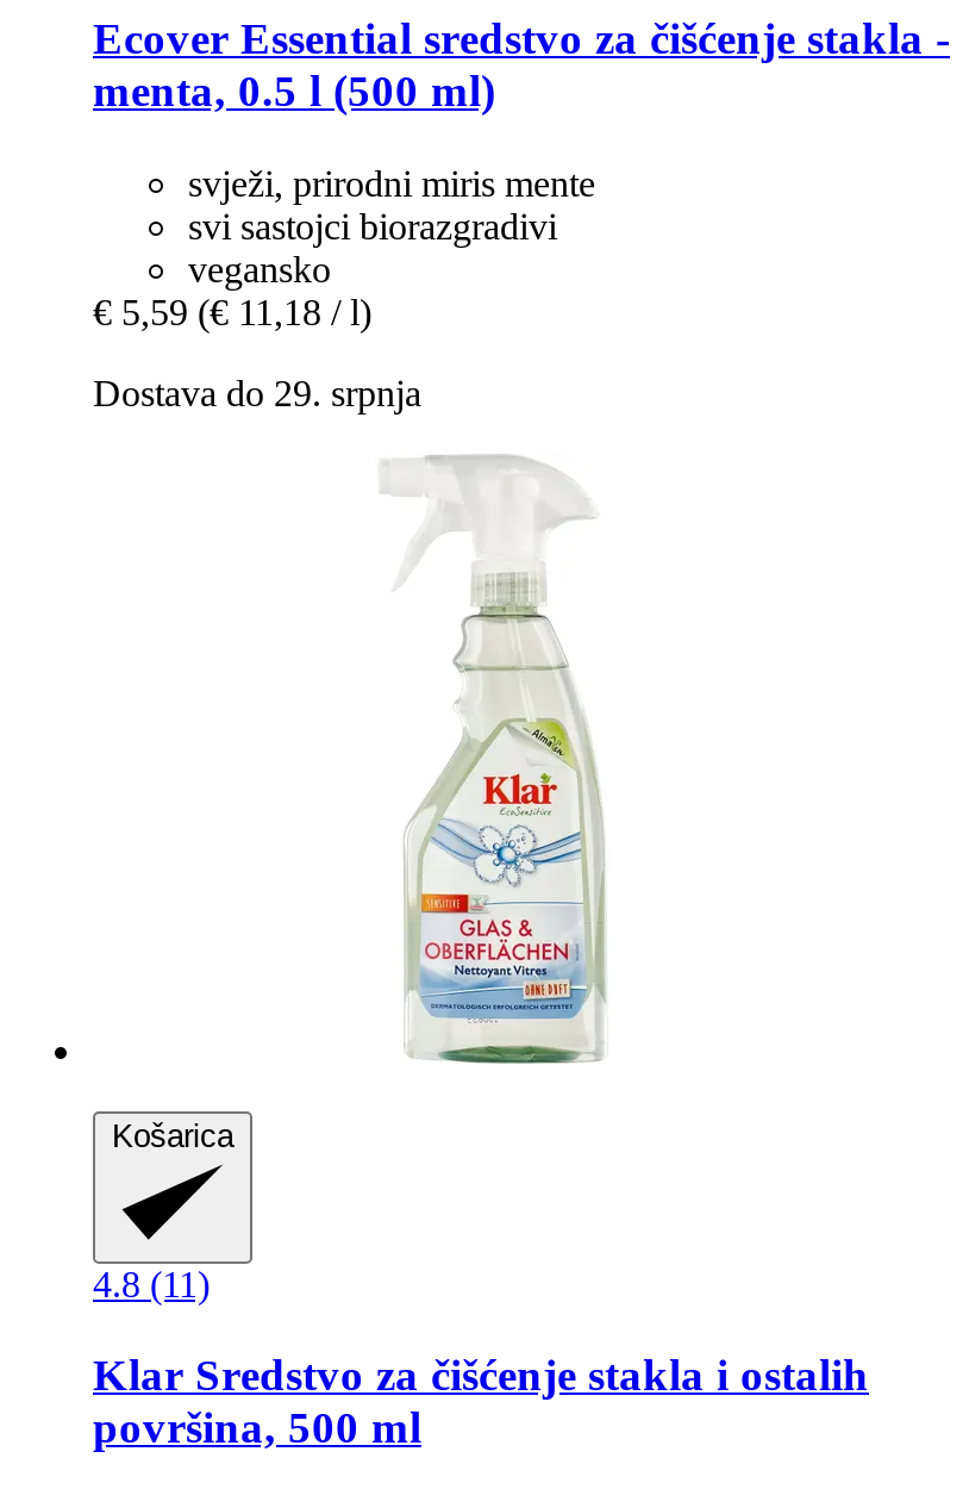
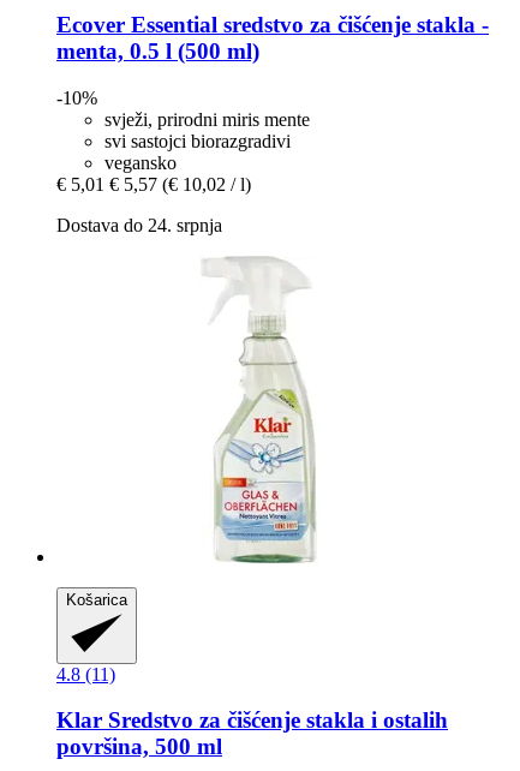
+ -10%

- € 5,59 (€ 11,18 / l)
+ € 5,01 € 5,57 (€ 10,02 / l)

- Dostava do 29. srpnja
+ Dostava do 24. srpnja
